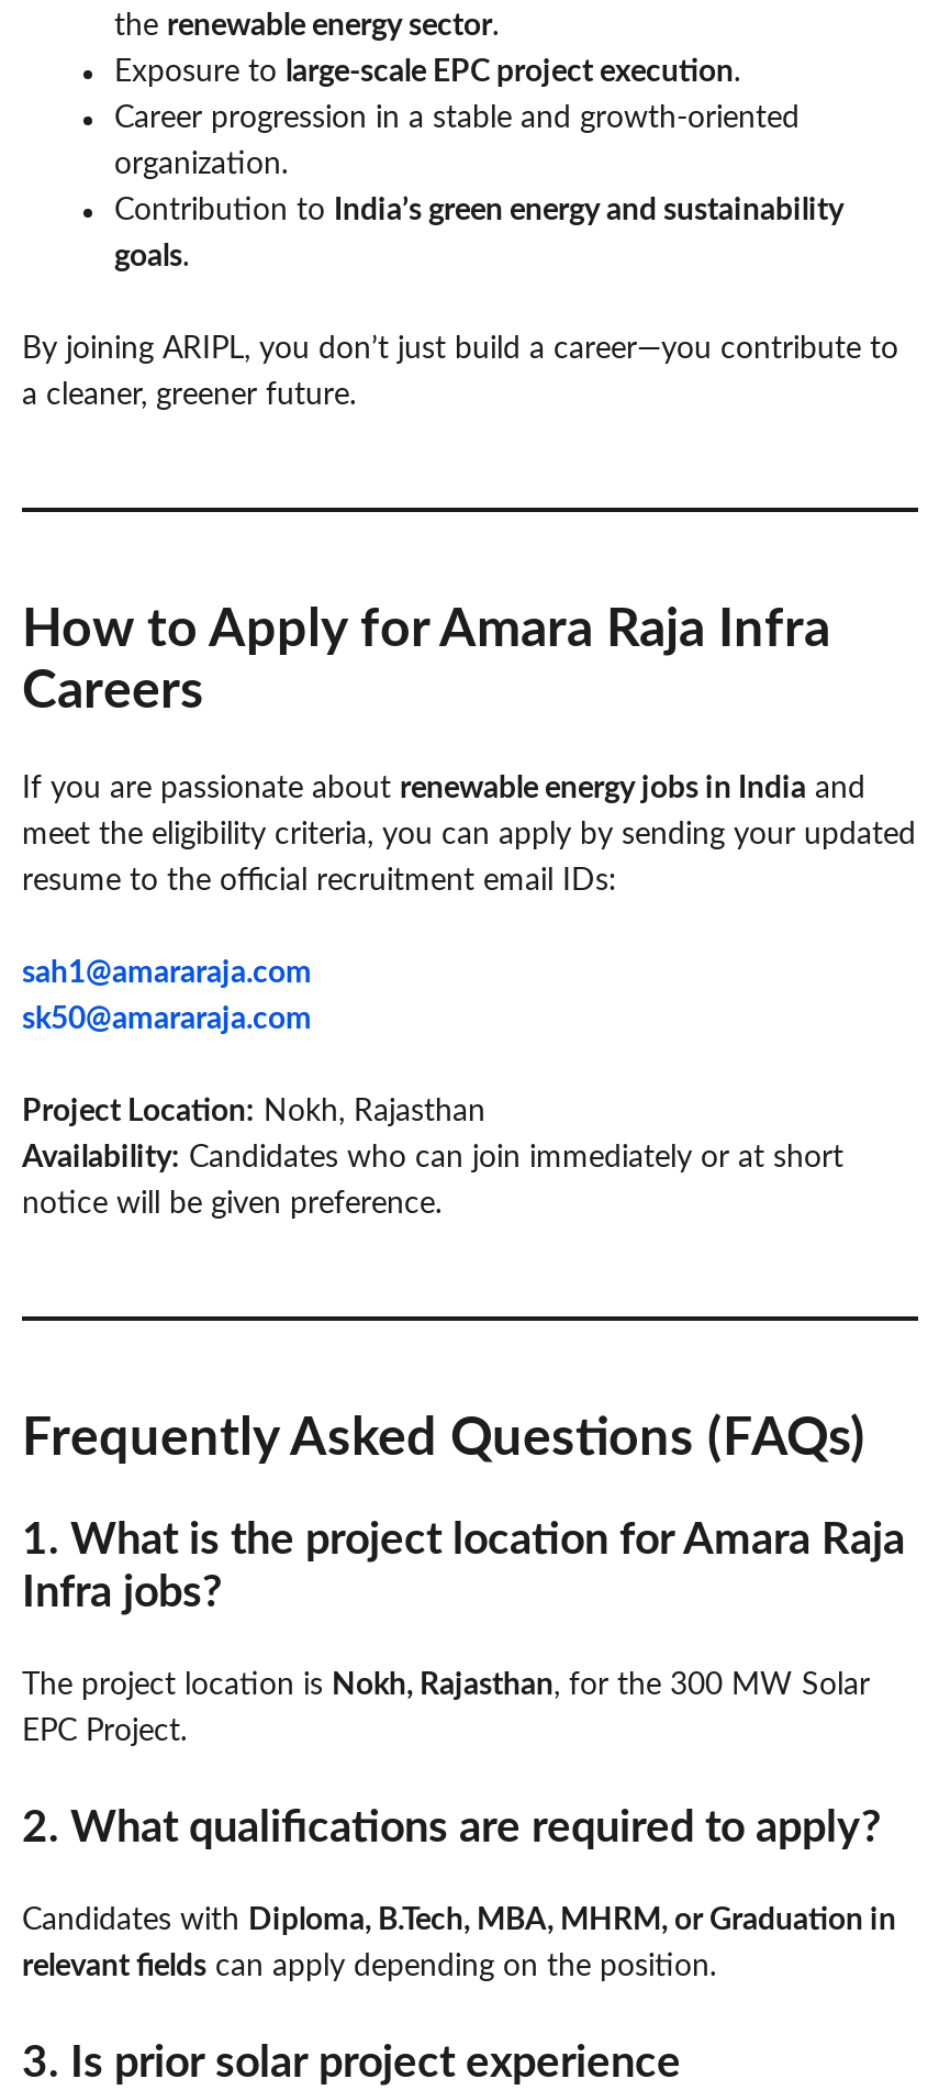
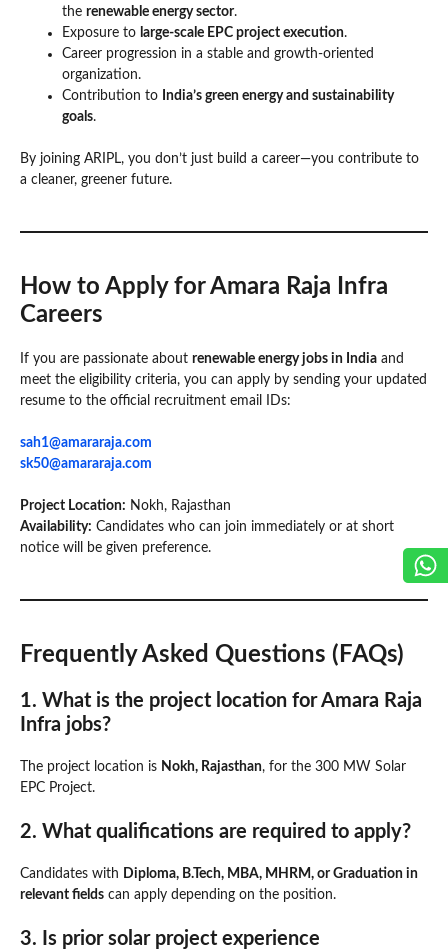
+ [image]
